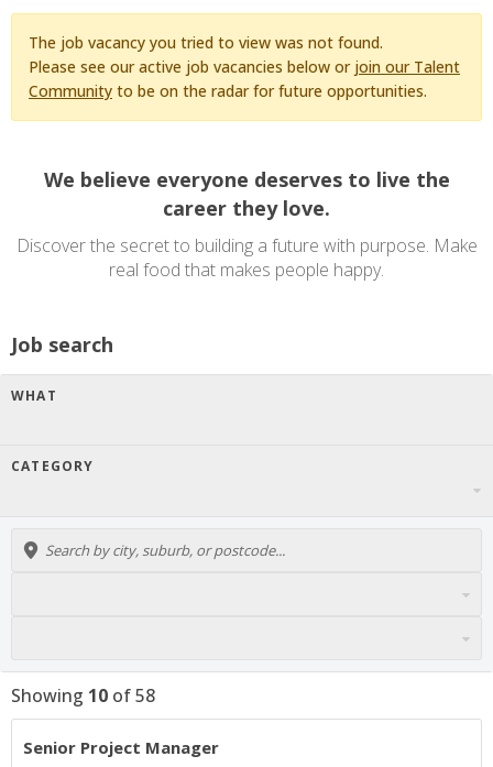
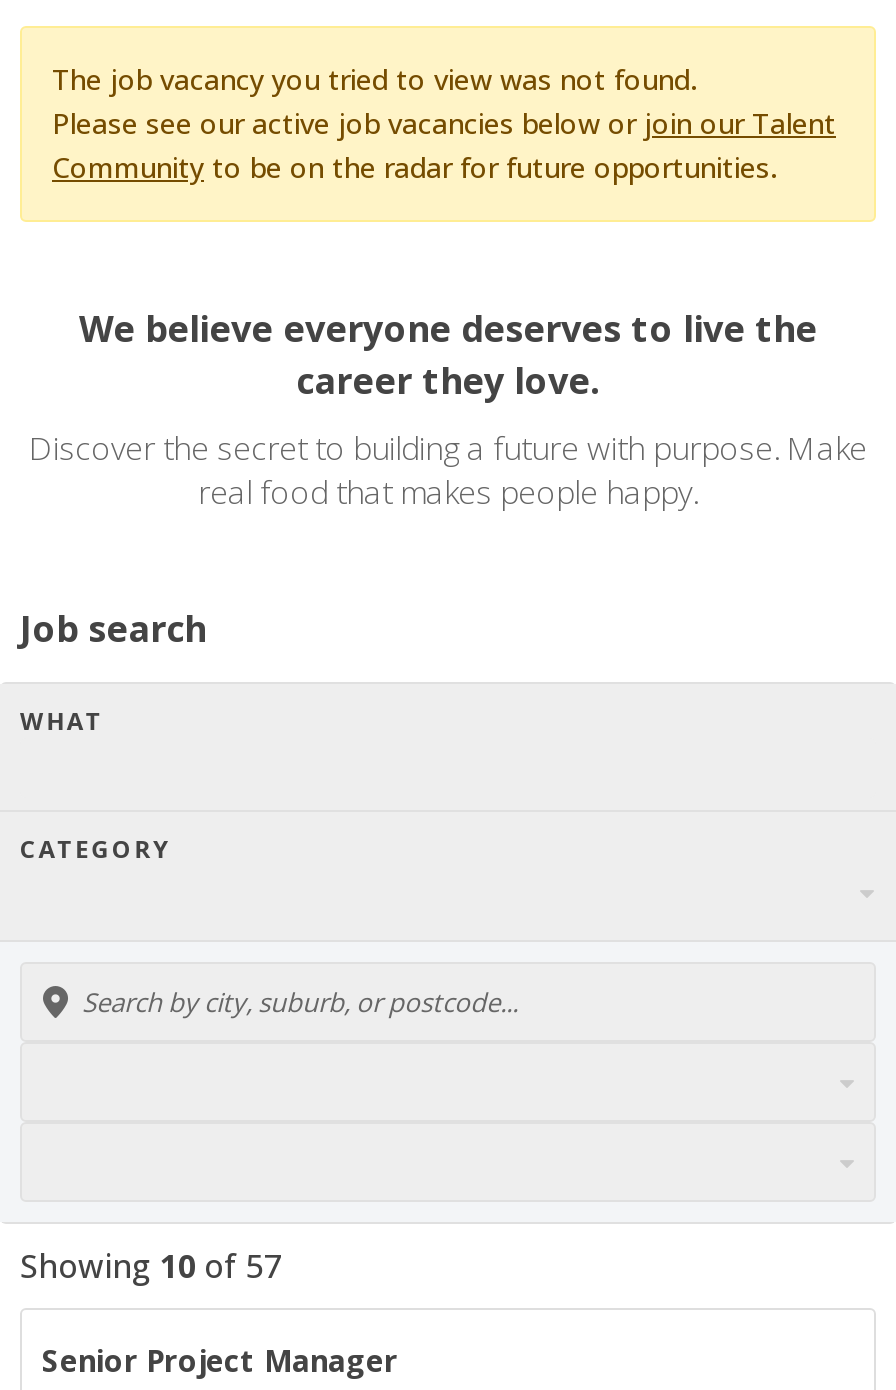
- Showing 10 of 58
+ Showing 10 of 57
